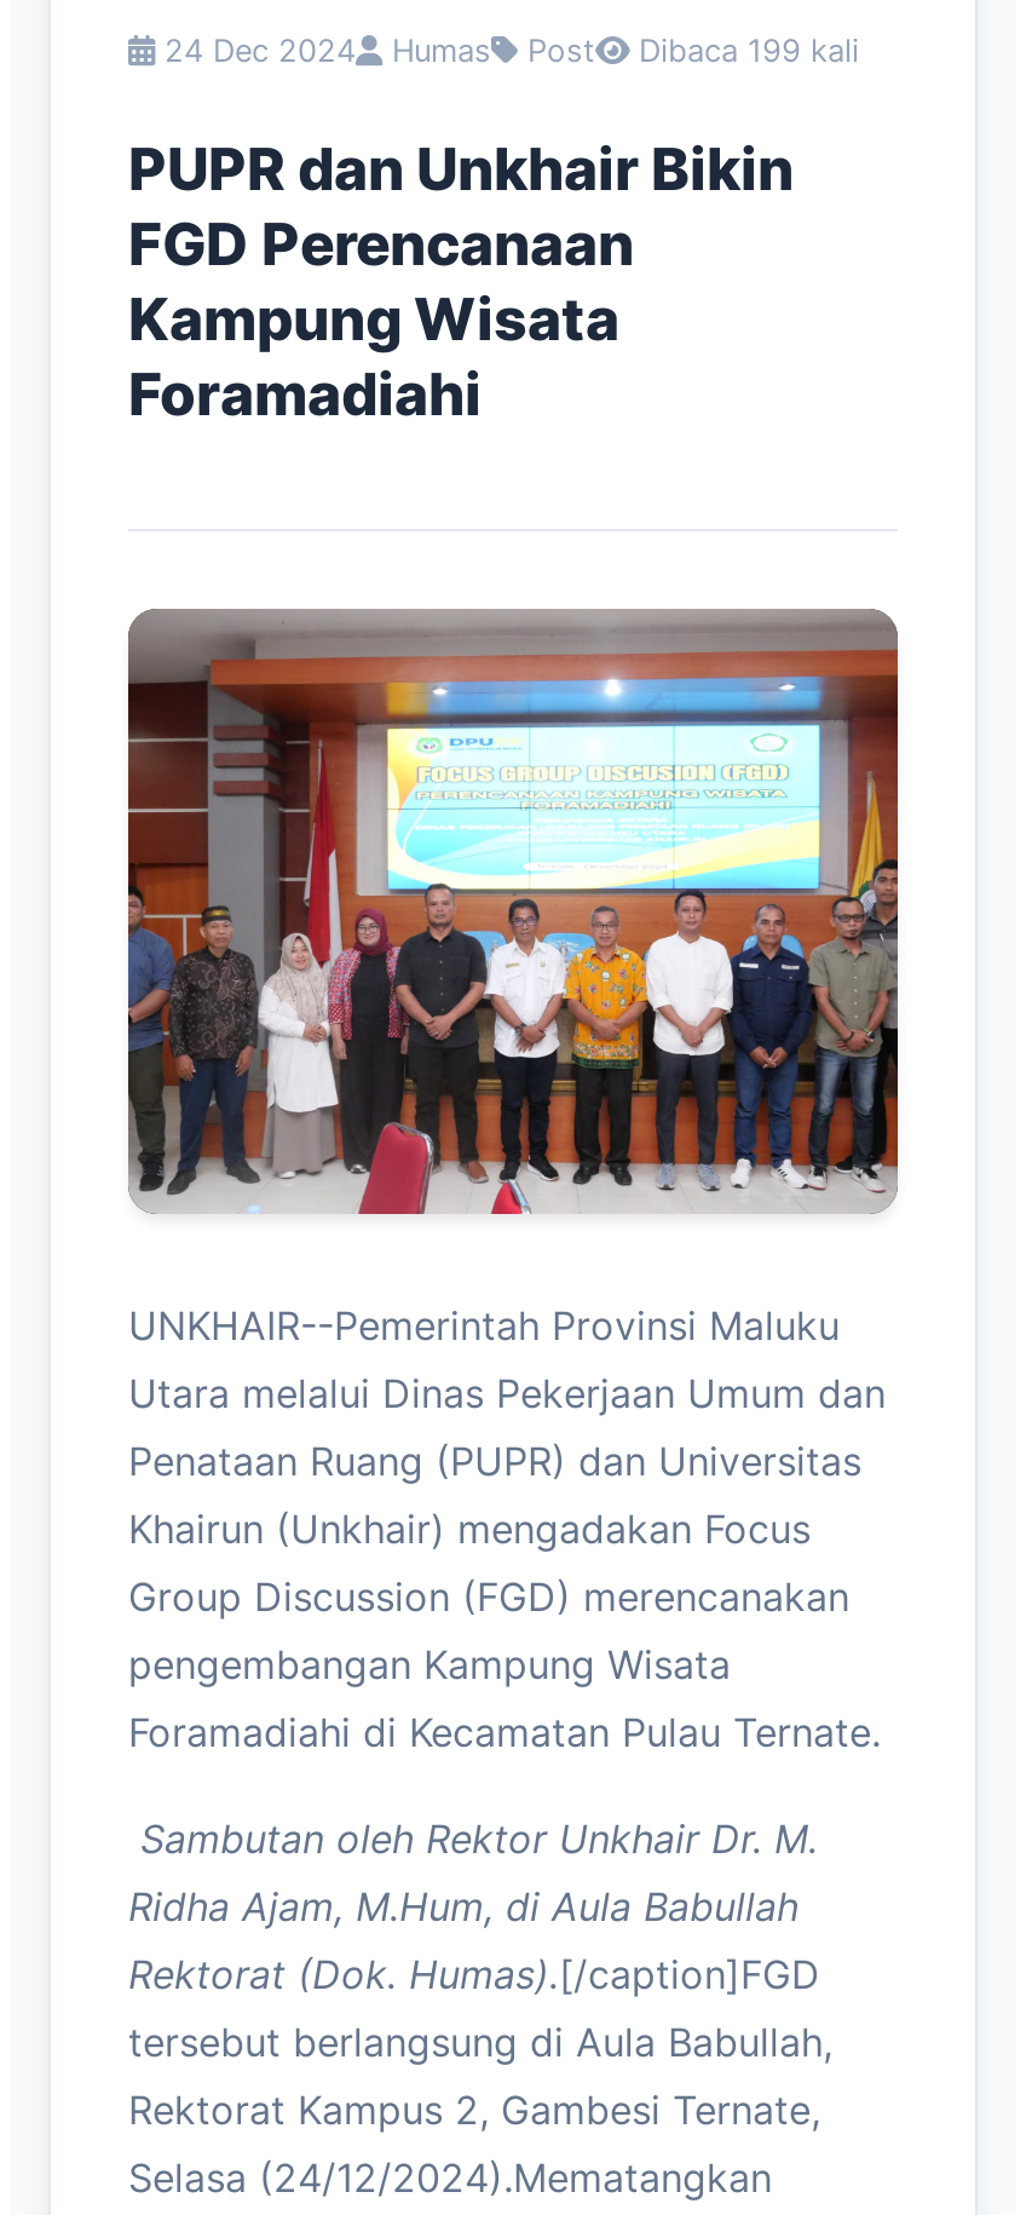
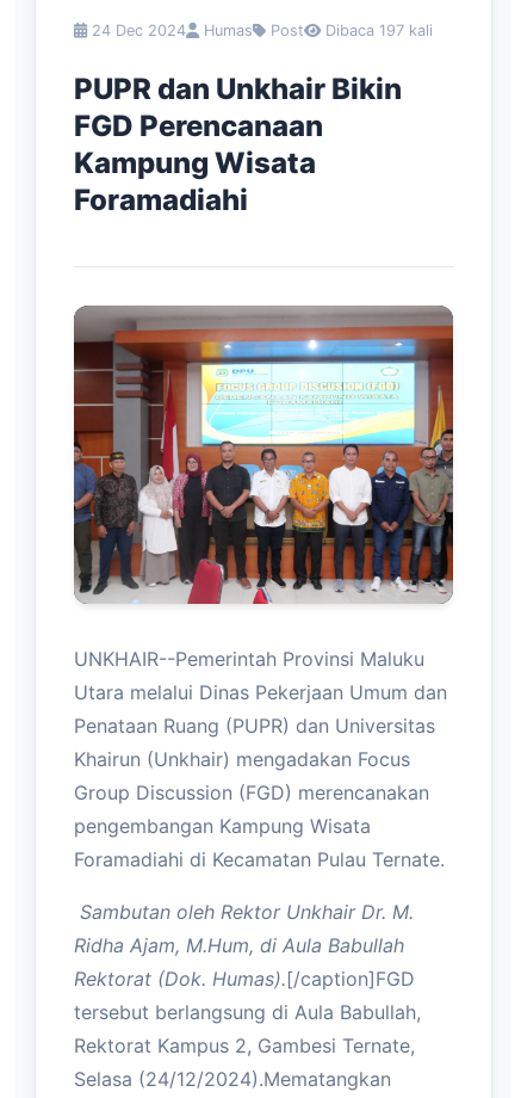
- 24 Dec 2024 Humas Post Dibaca 199 kali
+ 24 Dec 2024 Humas Post Dibaca 197 kali
